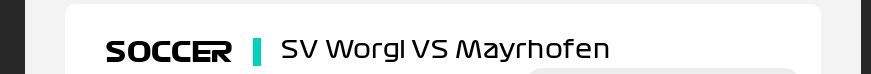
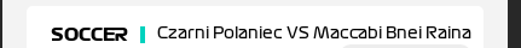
- SV Worgl VS Mayrhofen
+ Czarni Polaniec VS Maccabi Bnei Raina
